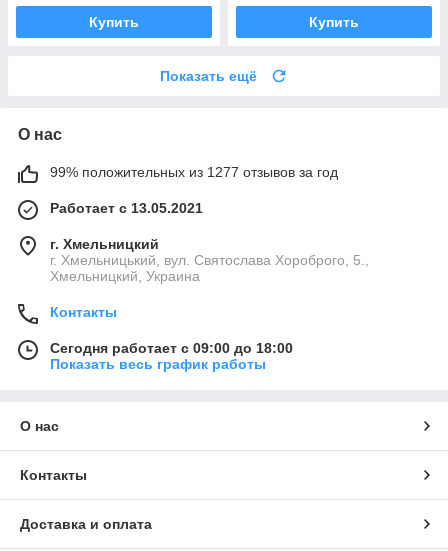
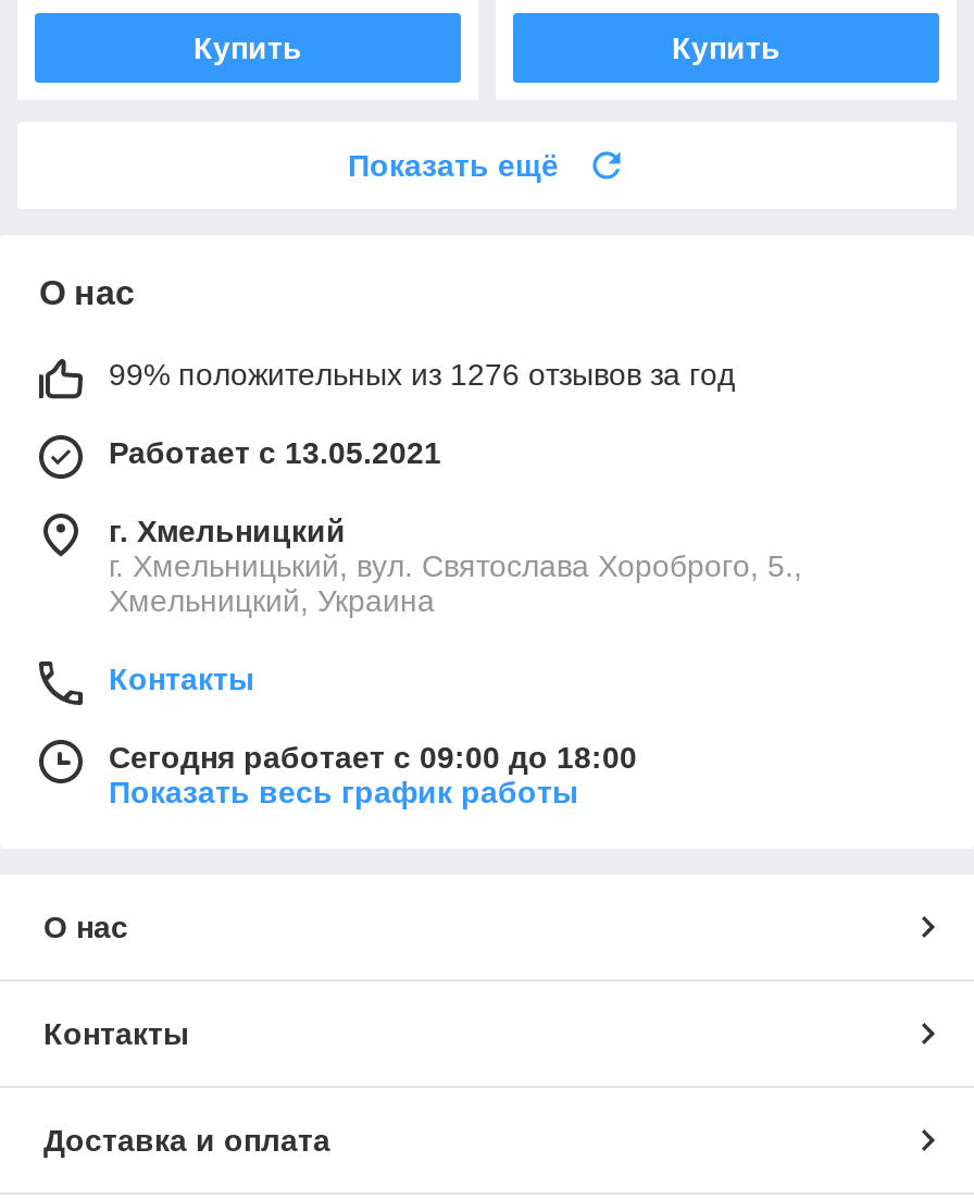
- 99% положительных из 1277 отзывов за год
+ 99% положительных из 1276 отзывов за год
